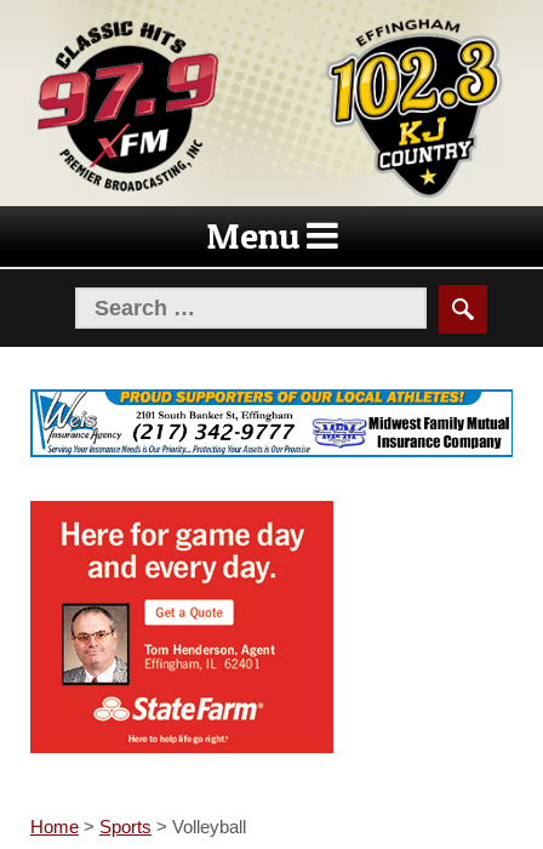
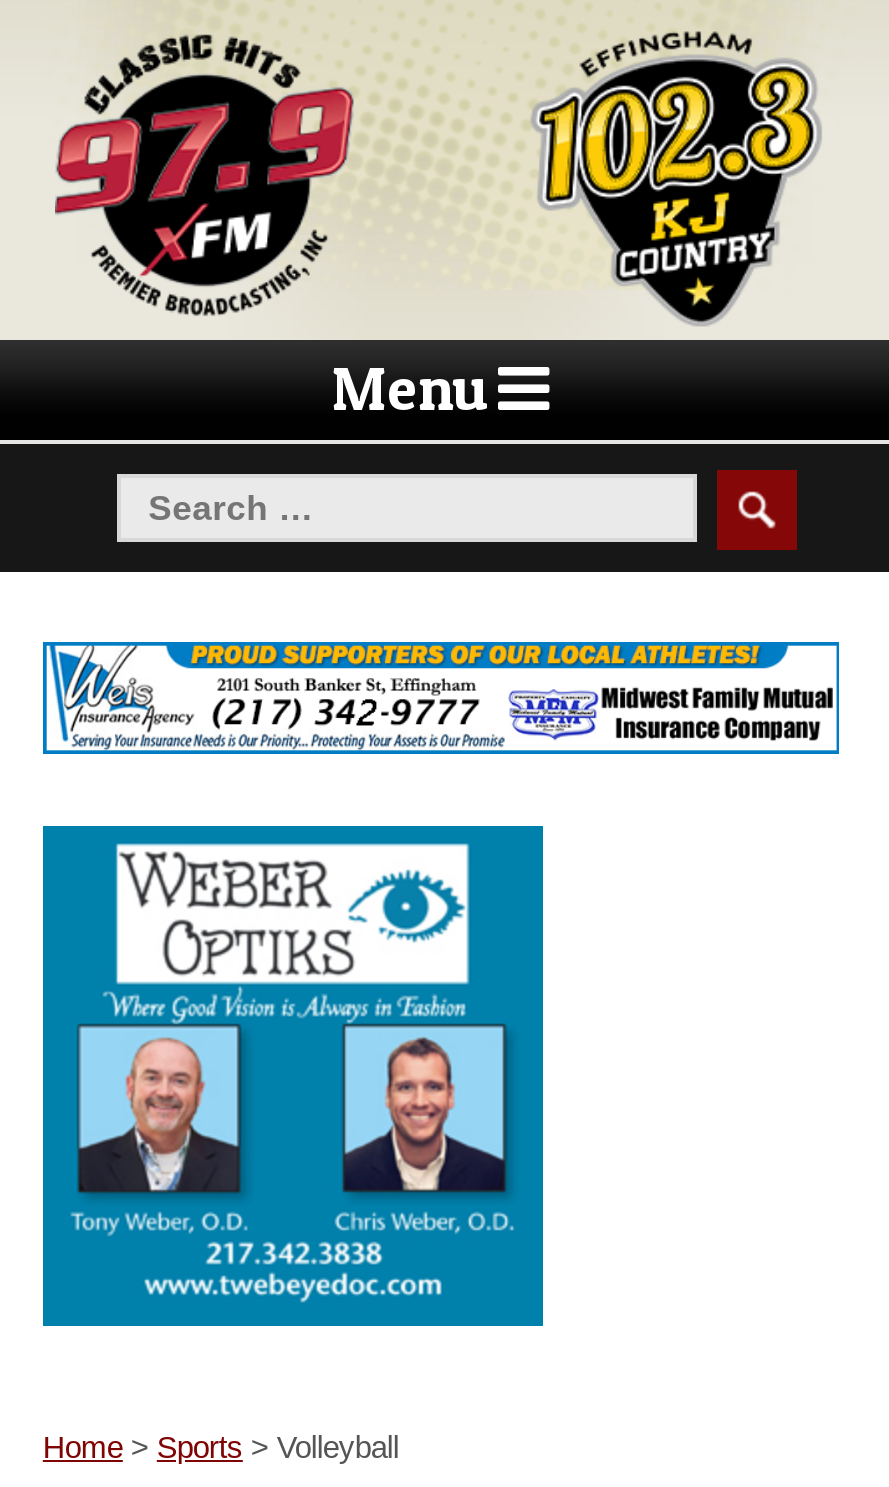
- [image]
+ [image]
